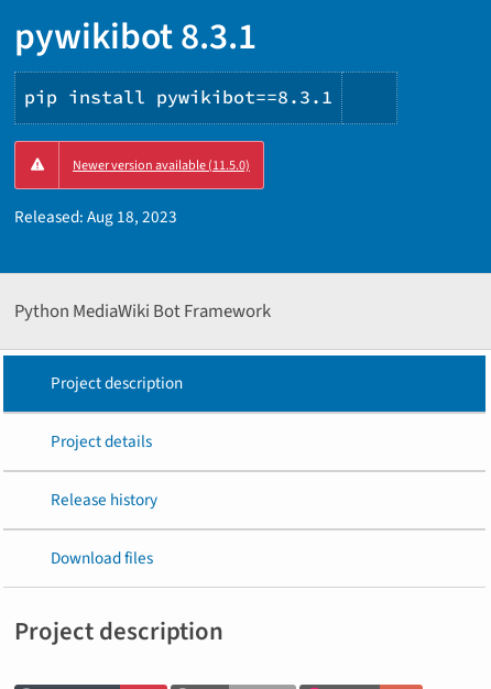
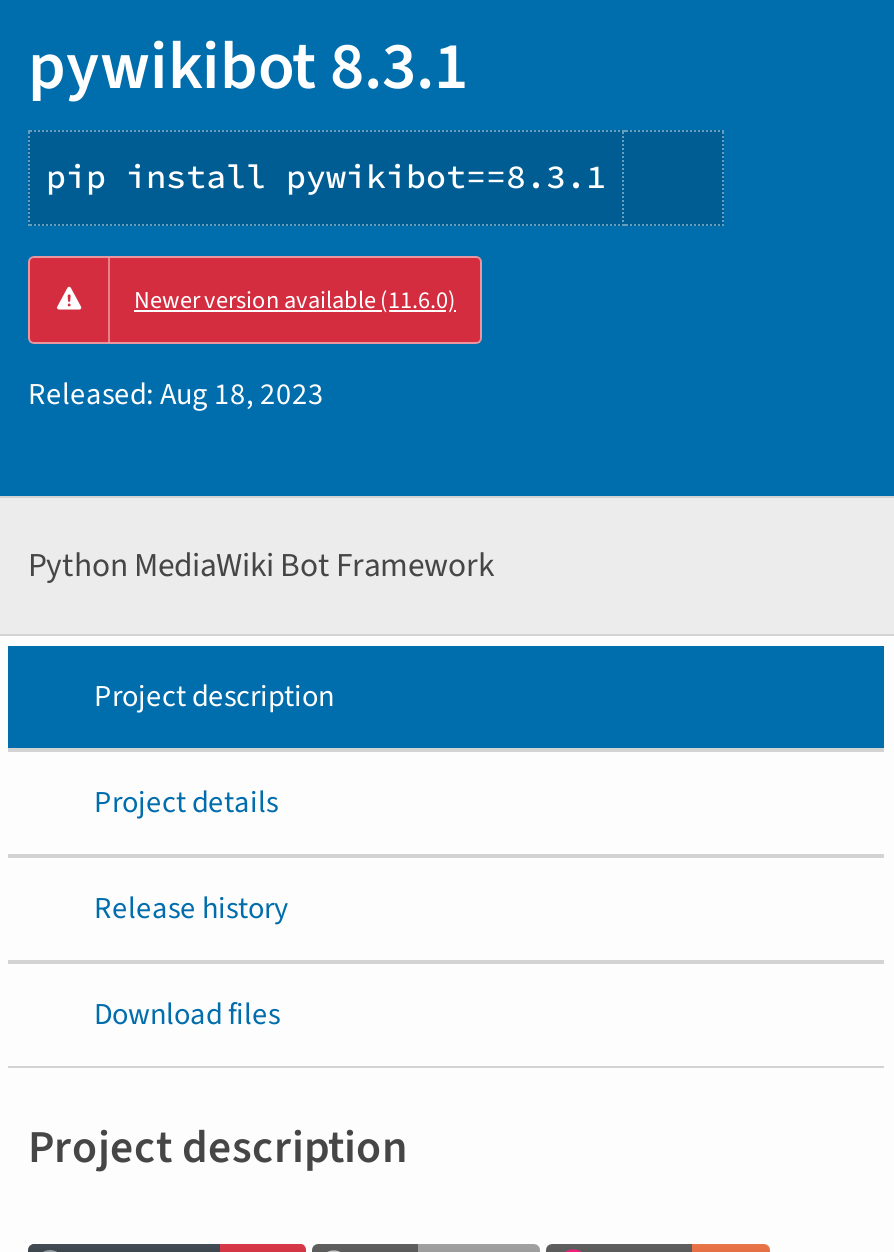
- Newer version available (11.5.0)
+ Newer version available (11.6.0)
